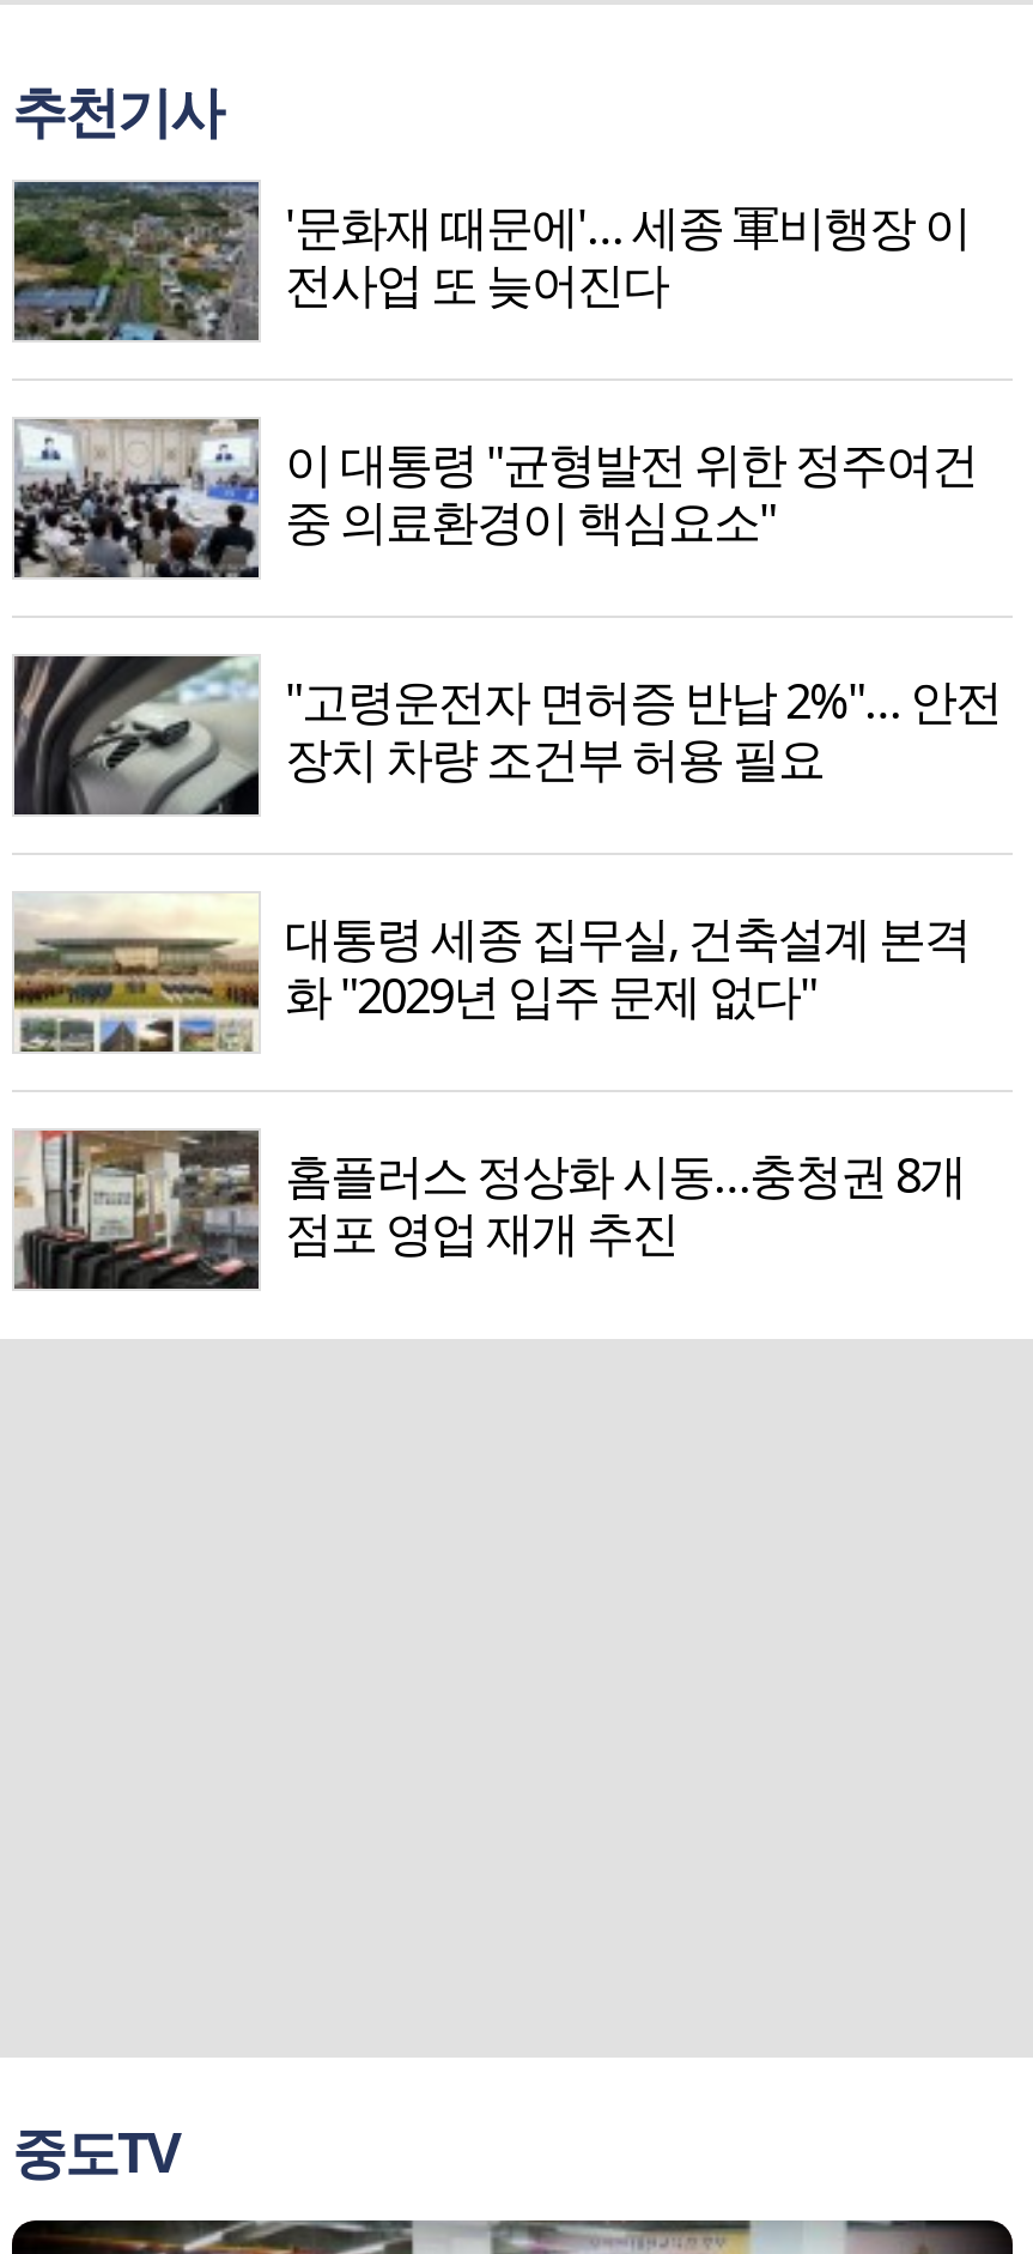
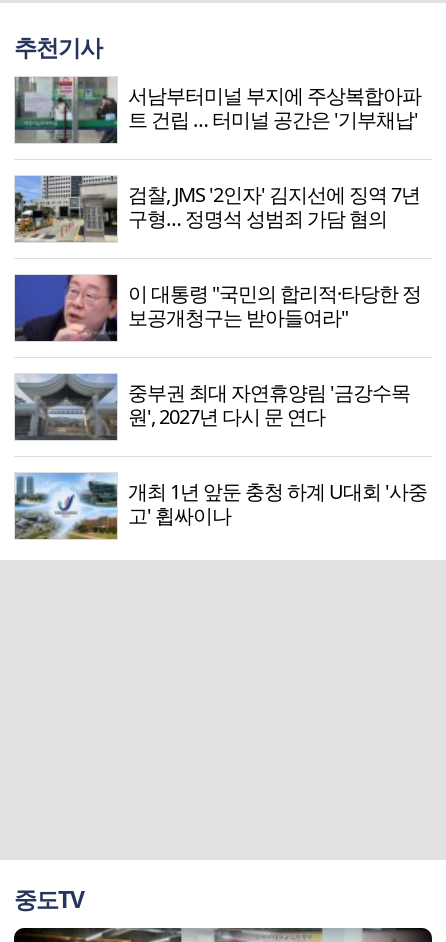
- [image]
- '문화재 때문에'… 세종 軍비행장 이
- 전사업 또 늦어진다
+ [image]
+ 서남부터미널 부지에 주상복합아파
+ 트 건립 … 터미널 공간은 '기부채납'

- [image]
- 이 대통령 "균형발전 위한 정주여건
- 중 의료환경이 핵심요소"
+ [image]
+ 검찰, JMS '2인자' 김지선에 징역 7년
+ 구형… 정명석 성범죄 가담 혐의

- [image]
- "고령운전자 면허증 반납 2%"… 안전
- 장치 차량 조건부 허용 필요
+ [image]
+ 이 대통령 "국민의 합리적·타당한 정
+ 보공개청구는 받아들여라"

- [image]
- 대통령 세종 집무실, 건축설계 본격
- 화 "2029년 입주 문제 없다"
+ [image]
+ 중부권 최대 자연휴양림 '금강수목
+ 원', 2027년 다시 문 연다

- [image]
- 홈플러스 정상화 시동…충청권 8개
- 점포 영업 재개 추진
+ [image]
+ 개최 1년 앞둔 충청 하계 U대회 '사중
+ 고' 휩싸이나
